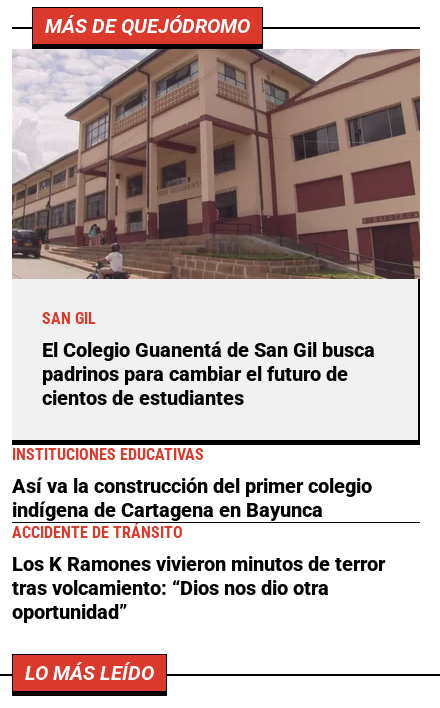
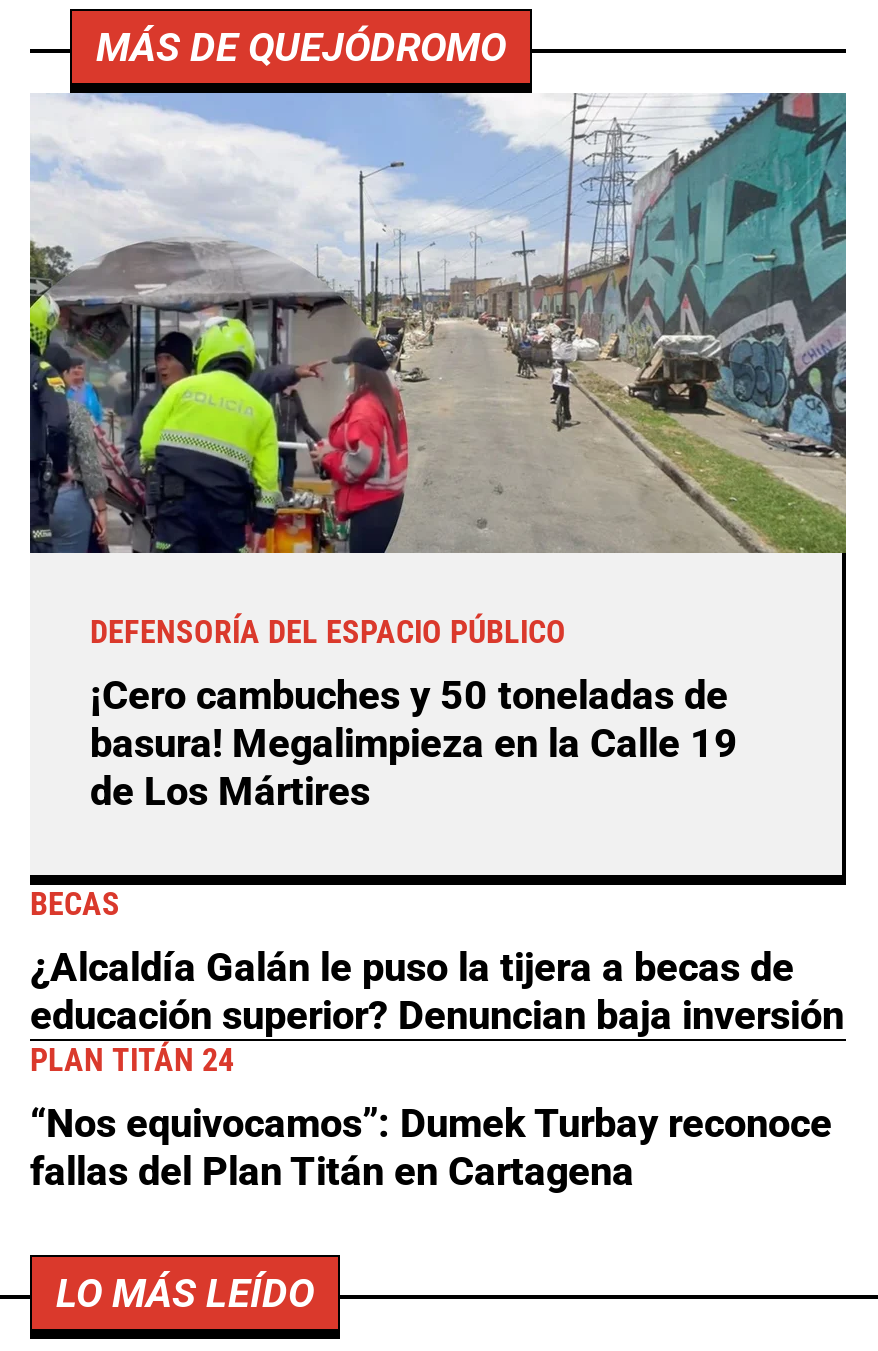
- [image]
- SAN GIL
- El Colegio Guanentá de San Gil busca
- padrinos para cambiar el futuro de
- cientos de estudiantes
+ [image]
+ DEFENSORÍA DEL ESPACIO PÚBLICO
+ ¡Cero cambuches y 50 toneladas de
+ basura! Megalimpieza en la Calle 19
+ de Los Mártires

- INSTITUCIONES EDUCATIVAS
- Así va la construcción del primer colegio
- indígena de Cartagena en Bayunca
- ACCIDENTE DE TRÁNSITO
- Los K Ramones vivieron minutos de terror
- tras volcamiento: “Dios nos dio otra
- oportunidad”
+ BECAS
+ ¿Alcaldía Galán le puso la tijera a becas de
+ educación superior? Denuncian baja inversión
+ PLAN TITÁN 24
+ “Nos equivocamos”: Dumek Turbay reconoce
+ fallas del Plan Titán en Cartagena
